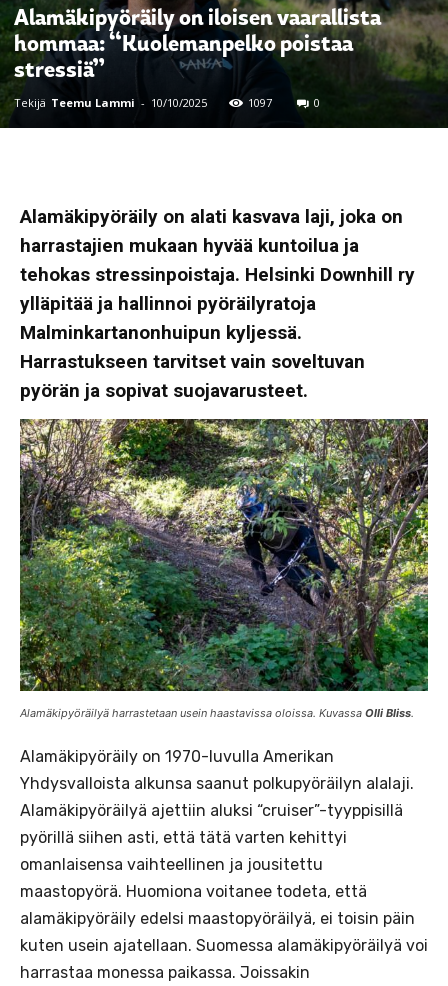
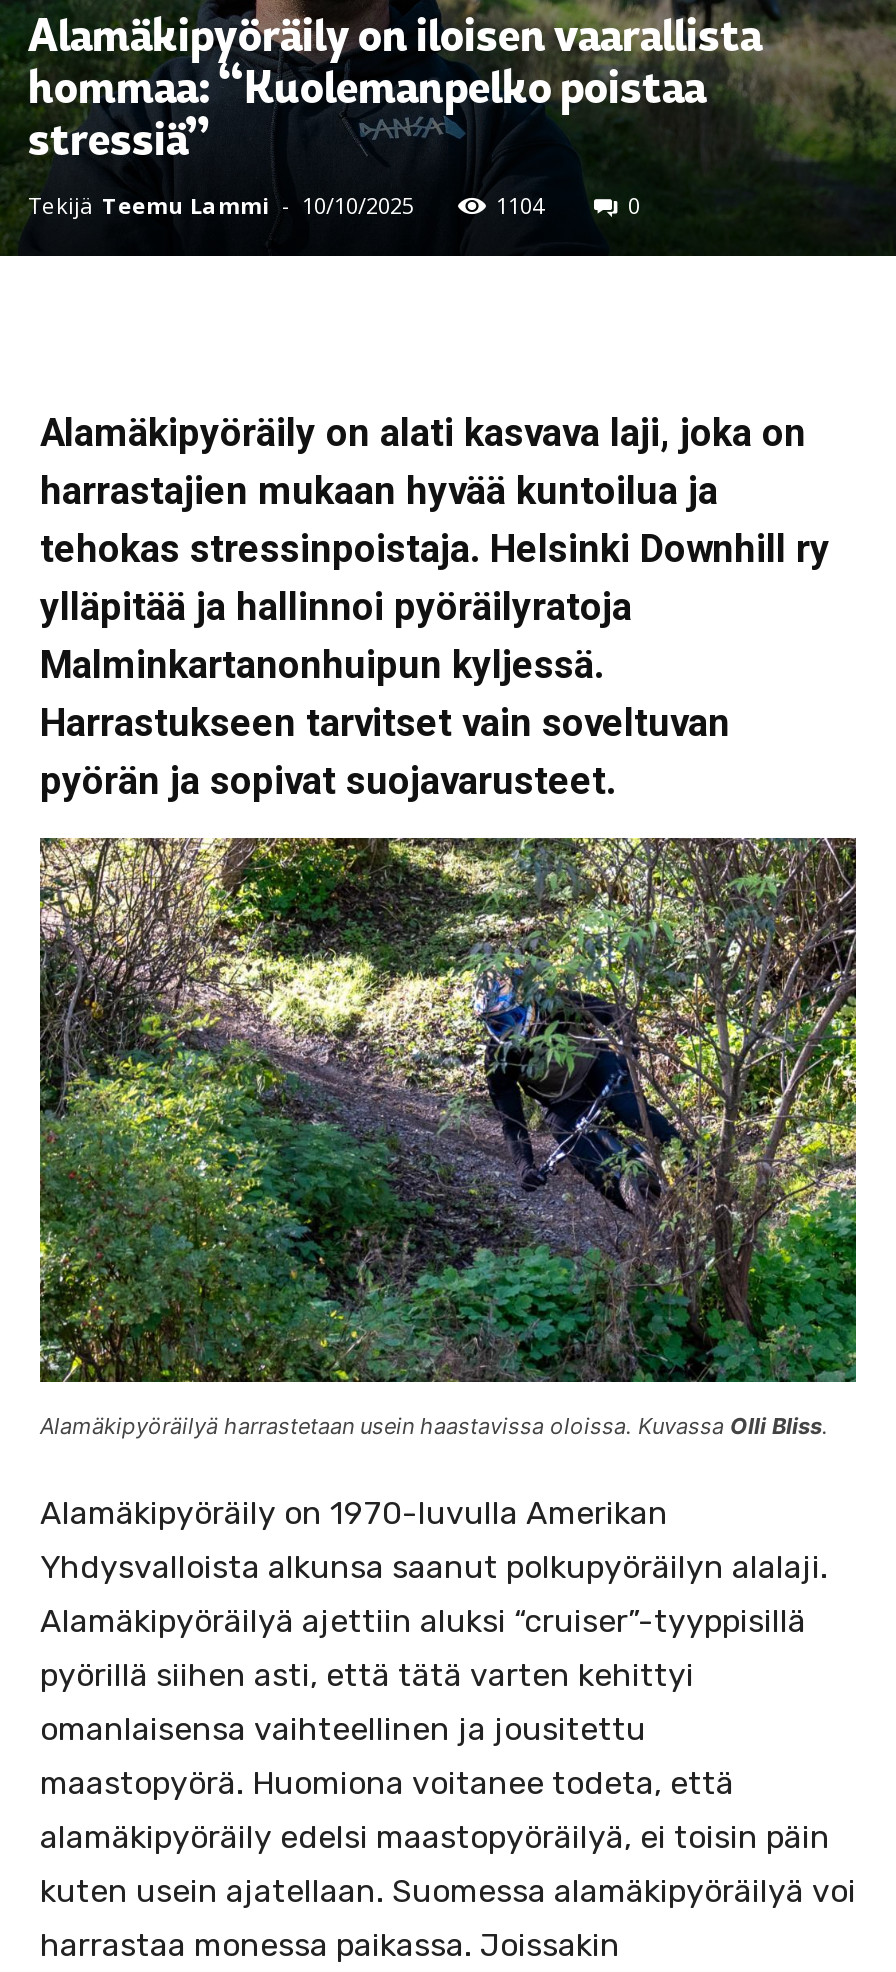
- 1097
+ 1104
